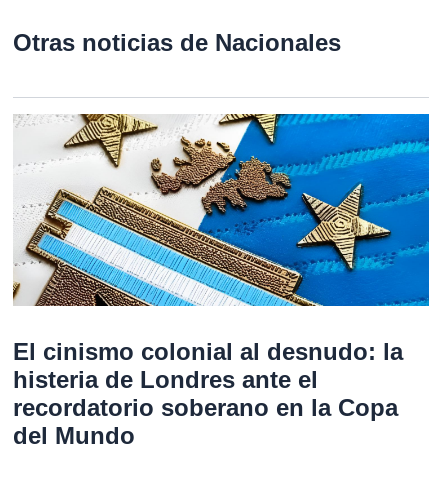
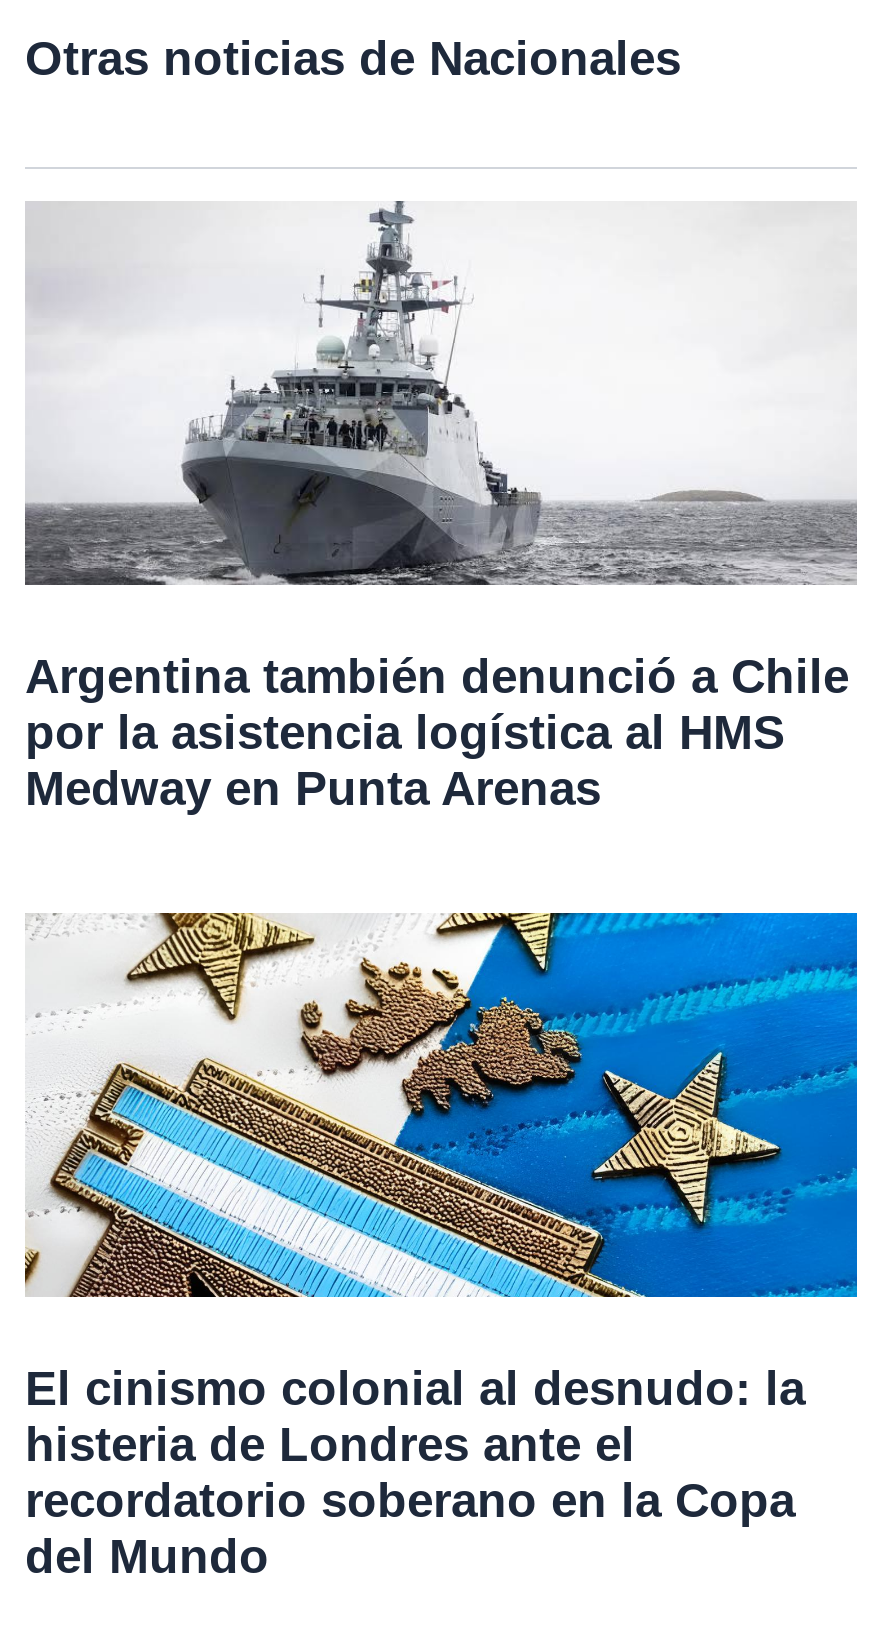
+ [image]
+ Argentina también denunció a Chile
+ por la asistencia logística al HMS
+ Medway en Punta Arenas
